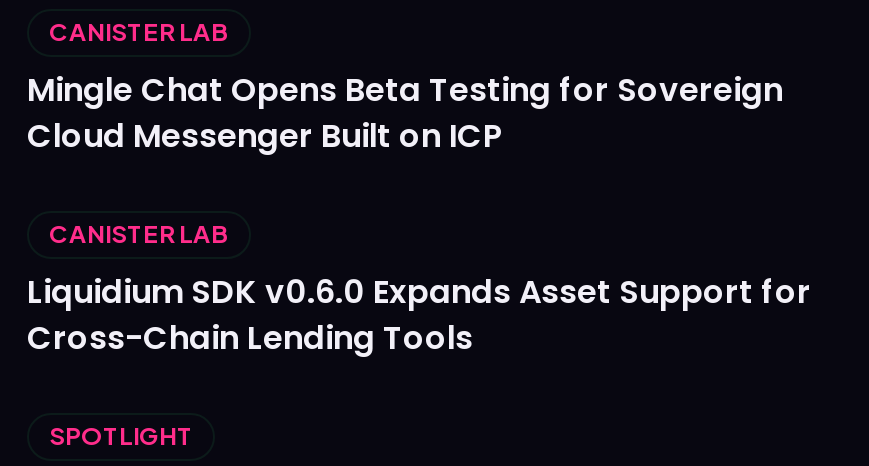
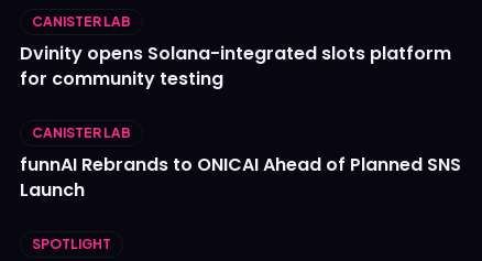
- Mingle Chat Opens Beta Testing for Sovereign
- Cloud Messenger Built on ICP
+ Dvinity opens Solana-integrated slots platform
+ for community testing

- Liquidium SDK v0.6.0 Expands Asset Support for
- Cross-Chain Lending Tools
+ funnAI Rebrands to ONICAI Ahead of Planned SNS
+ Launch
